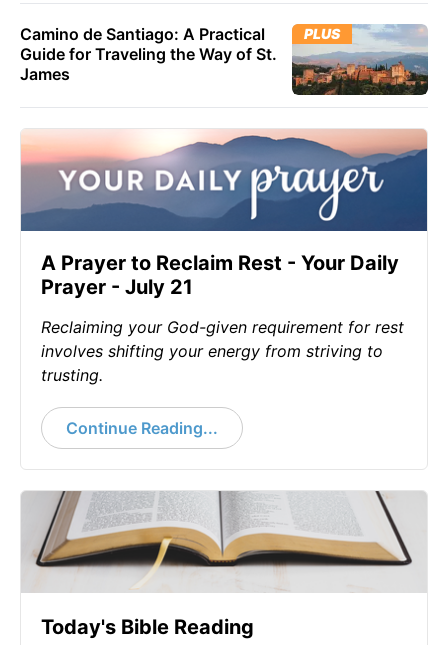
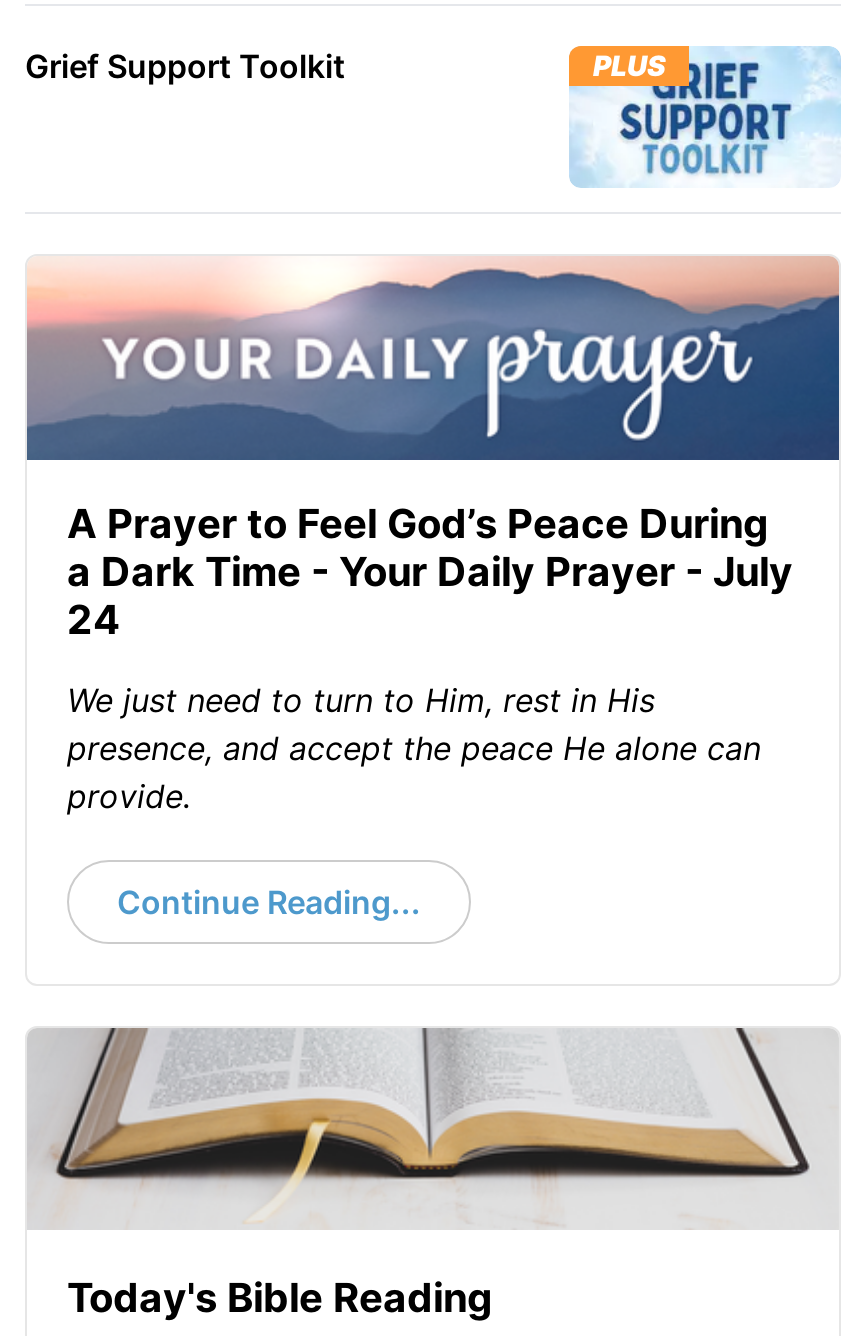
- Camino de Santiago: A Practical
- Guide for Traveling the Way of St.
- James
+ Grief Support Toolkit

- [image]
+ [image]

- A Prayer to Reclaim Rest - Your Daily
- Prayer - July 21
+ A Prayer to Feel God’s Peace During
+ a Dark Time - Your Daily Prayer - July
+ 24

- Reclaiming your God-given requirement for rest
- involves shifting your energy from striving to
- trusting.
+ We just need to turn to Him, rest in His
+ presence, and accept the peace He alone can
+ provide.
